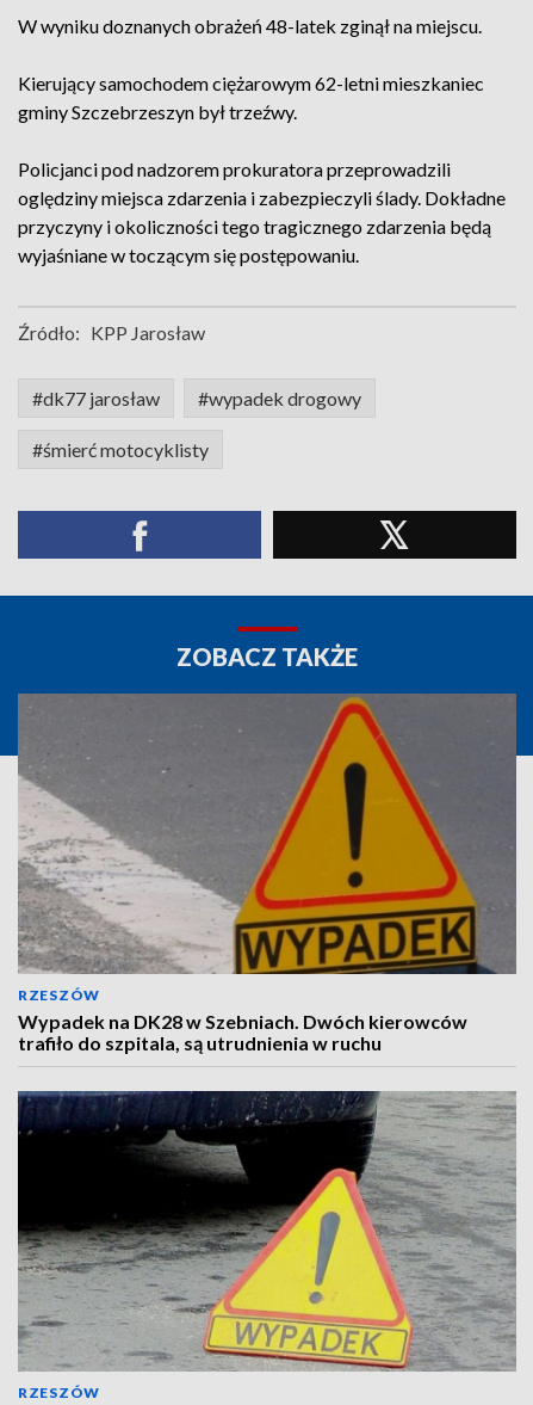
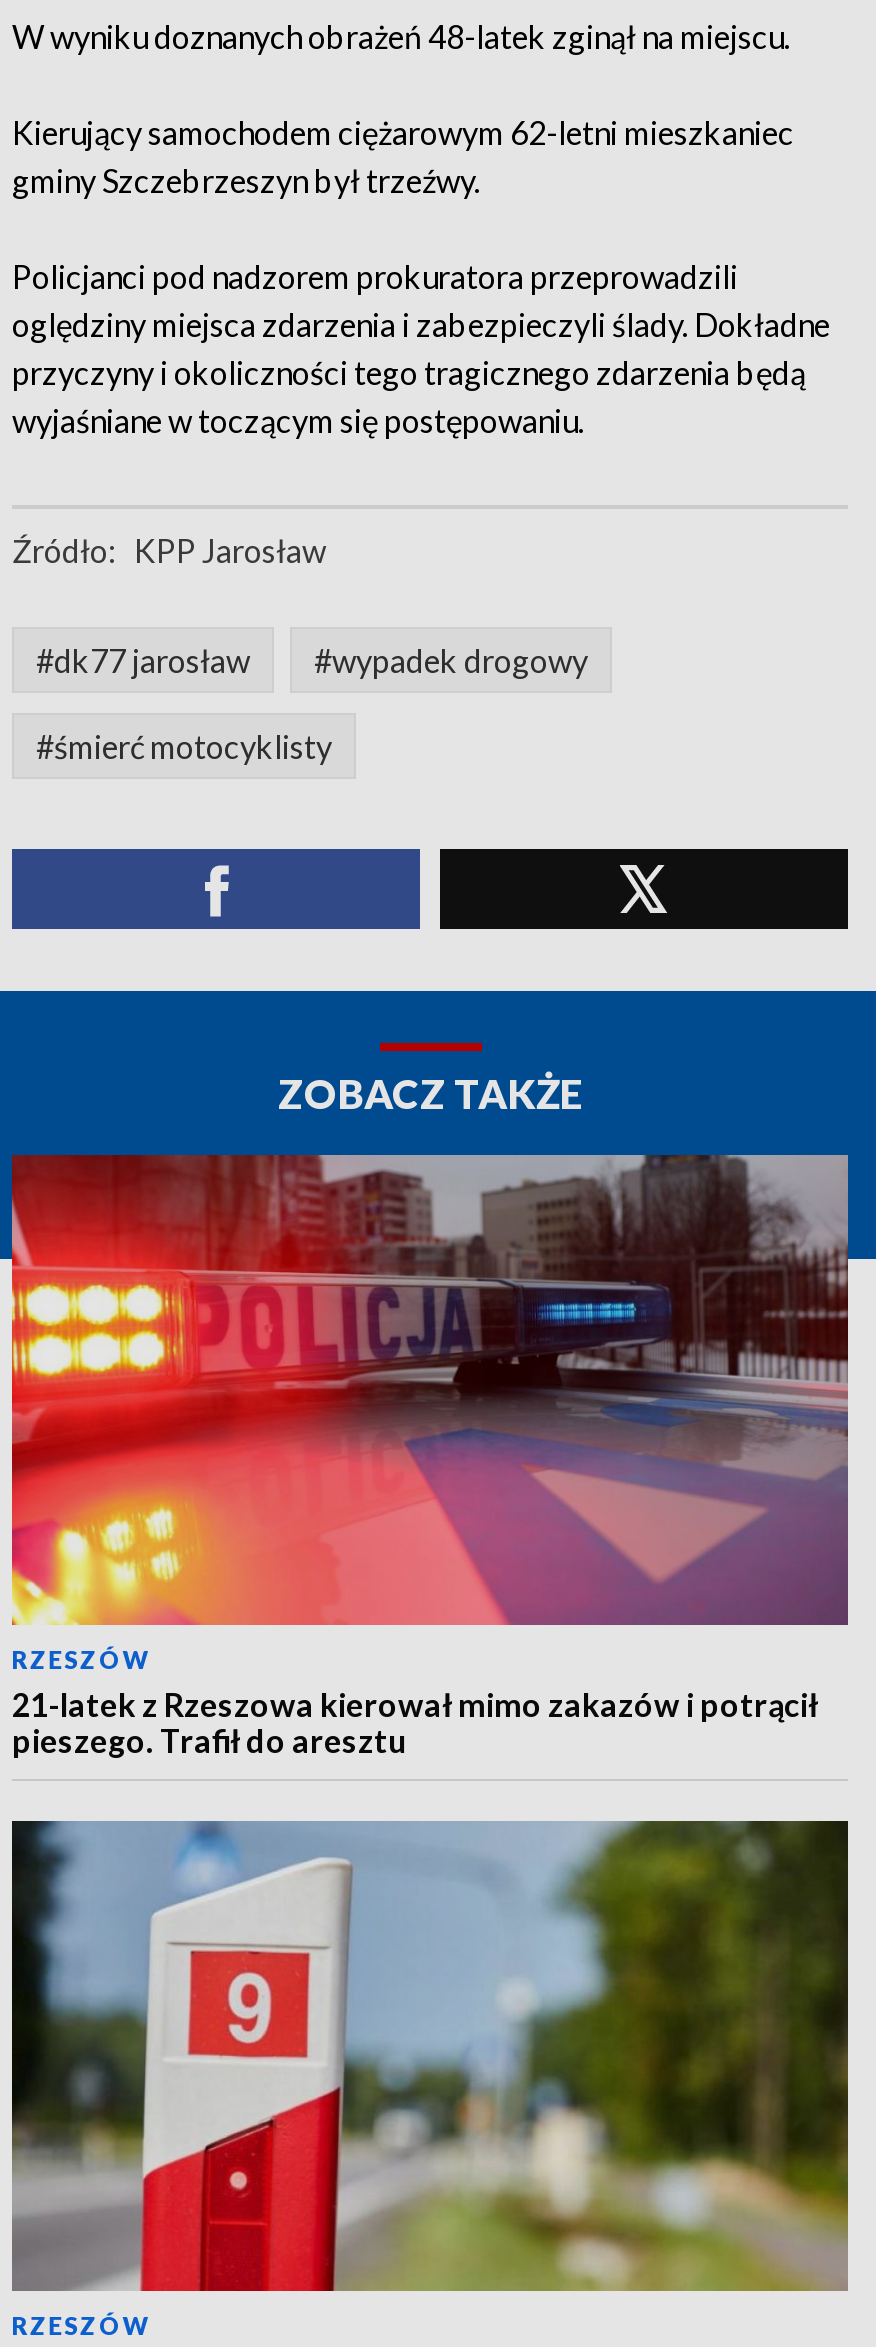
- [image]
- Wypadek na DK28 w Szebniach. Dwóch kierowców
- trafiło do szpitala, są utrudnienia w ruchu
+ [image]
+ 21-latek z Rzeszowa kierował mimo zakazów i potrącił
+ pieszego. Trafił do aresztu

- [image]
+ [image]
